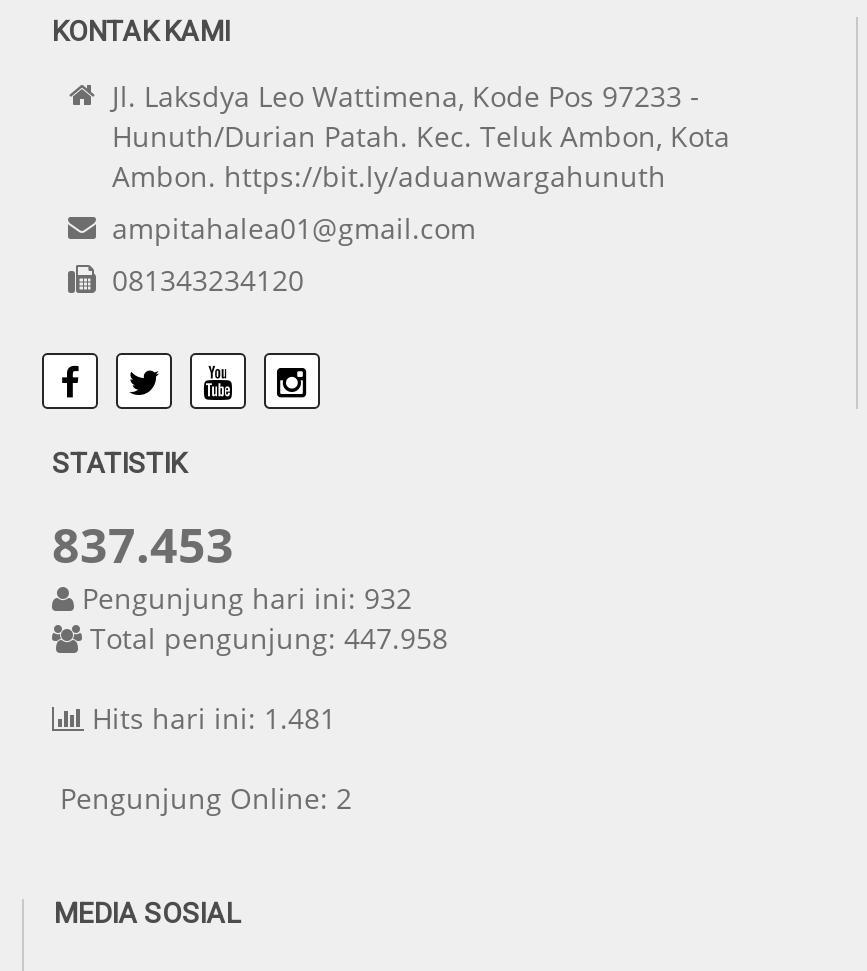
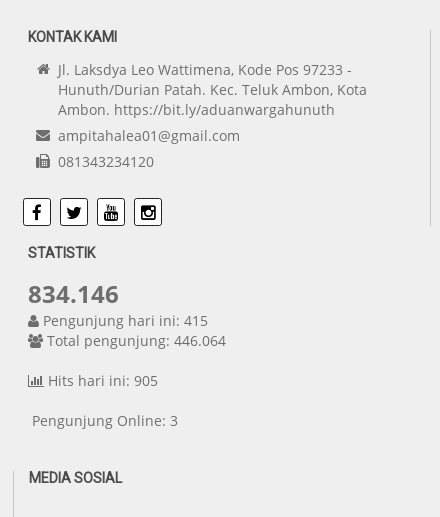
- 837.453
+ 834.146

- Pengunjung hari ini: 932
+ Pengunjung hari ini: 415

- Total pengunjung: 447.958
+ Total pengunjung: 446.064

- Hits hari ini: 1.481
+ Hits hari ini: 905

- Pengunjung Online: 2
+ Pengunjung Online: 3
